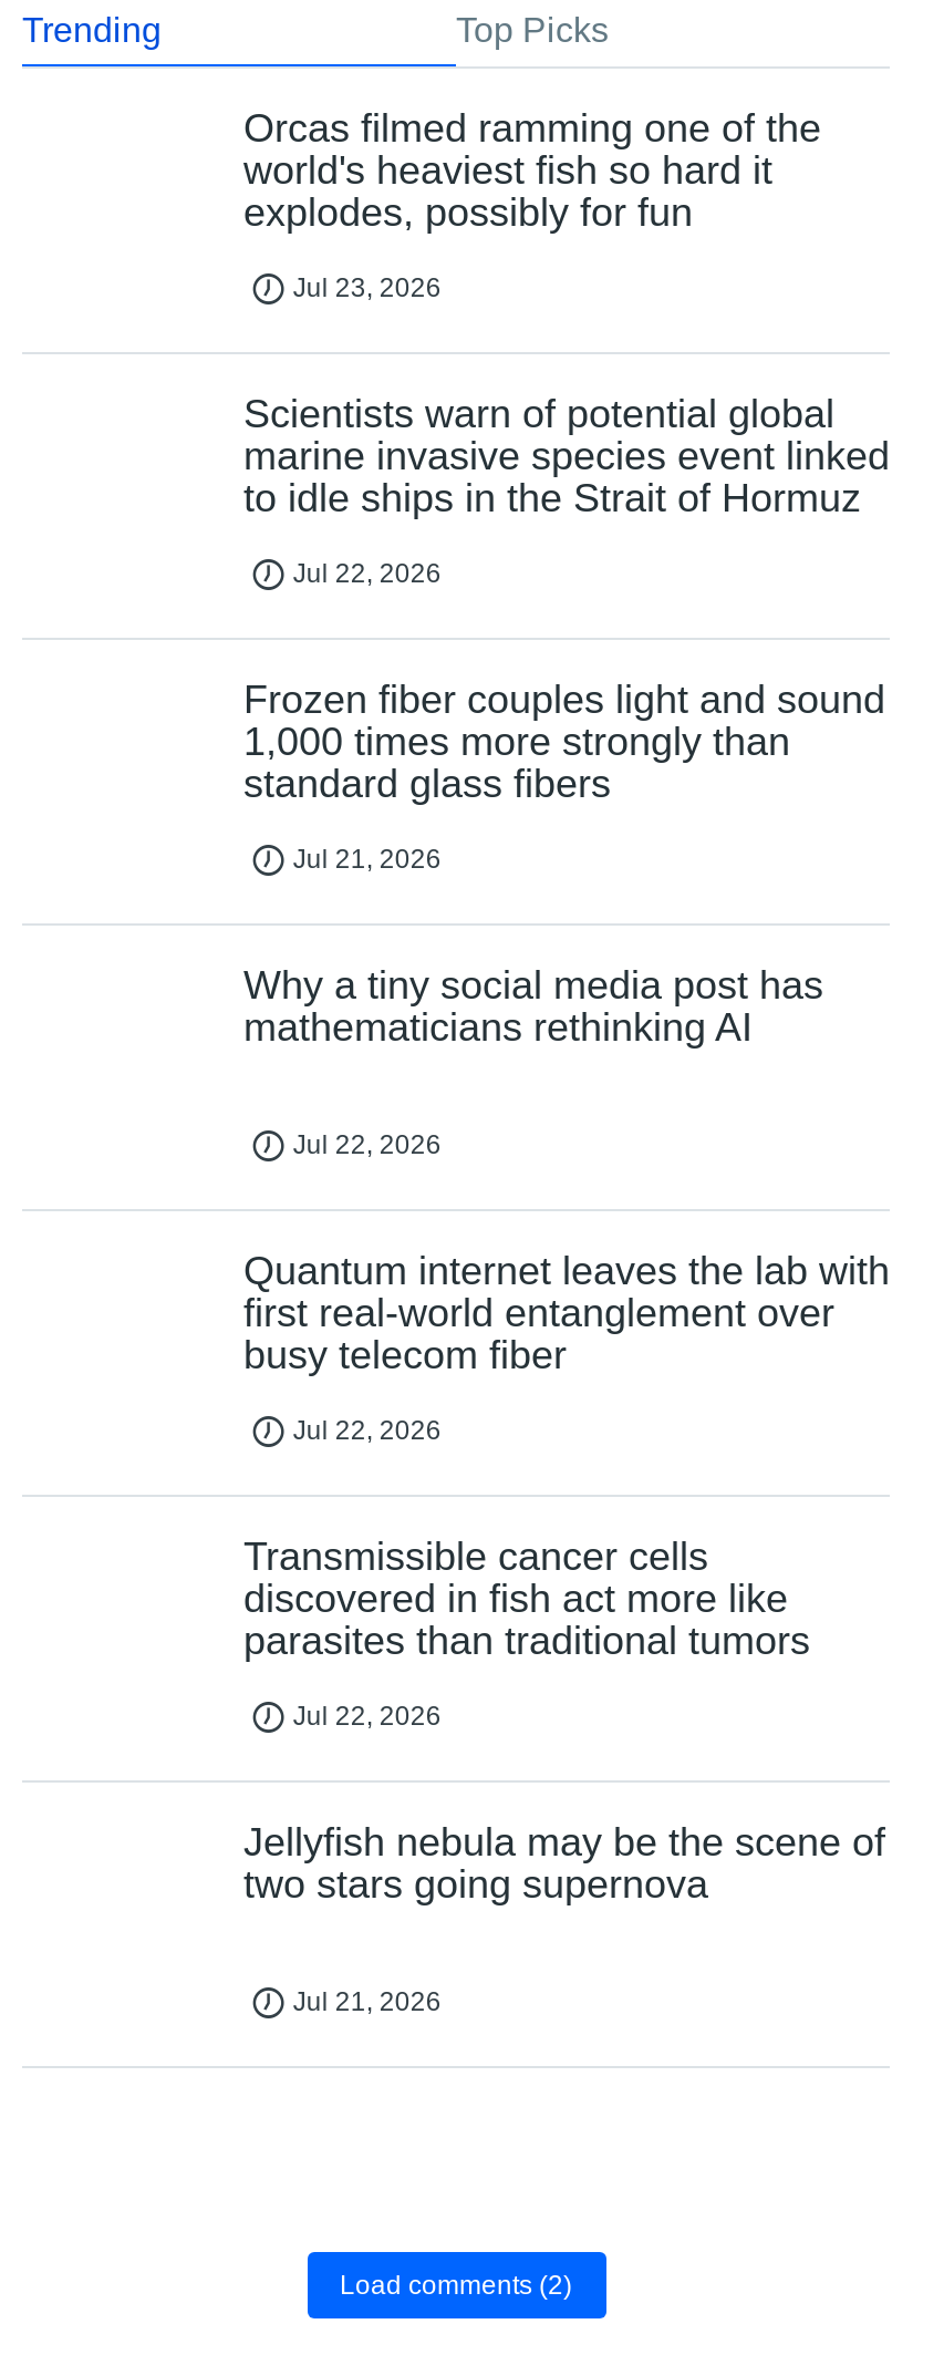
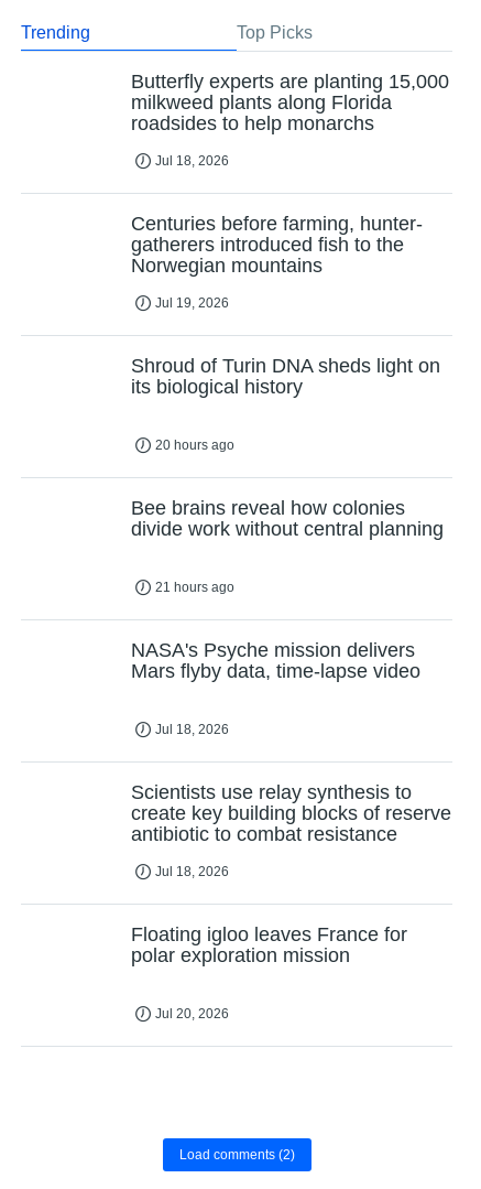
- Orcas filmed ramming one of the
- world's heaviest fish so hard it
- explodes, possibly for fun
+ Butterfly experts are planting 15,000
+ milkweed plants along Florida
+ roadsides to help monarchs

- Jul 23, 2026
+ Jul 18, 2026

- Scientists warn of potential global
- marine invasive species event linked
- to idle ships in the Strait of Hormuz
+ Centuries before farming, hunter-
+ gatherers introduced fish to the
+ Norwegian mountains

- Jul 22, 2026
+ Jul 19, 2026

- Frozen fiber couples light and sound
- 1,000 times more strongly than
- standard glass fibers
+ Shroud of Turin DNA sheds light on
+ its biological history

- Jul 21, 2026
+ 20 hours ago

- Why a tiny social media post has
- mathematicians rethinking AI
+ Bee brains reveal how colonies
+ divide work without central planning

- Jul 22, 2026
+ 21 hours ago

- Quantum internet leaves the lab with
- first real-world entanglement over
- busy telecom fiber
+ NASA's Psyche mission delivers
+ Mars flyby data, time-lapse video

- Jul 22, 2026
+ Jul 18, 2026

- Transmissible cancer cells
- discovered in fish act more like
- parasites than traditional tumors
+ Scientists use relay synthesis to
+ create key building blocks of reserve
+ antibiotic to combat resistance

- Jul 22, 2026
+ Jul 18, 2026

- Jellyfish nebula may be the scene of
- two stars going supernova
+ Floating igloo leaves France for
+ polar exploration mission

- Jul 21, 2026
+ Jul 20, 2026
